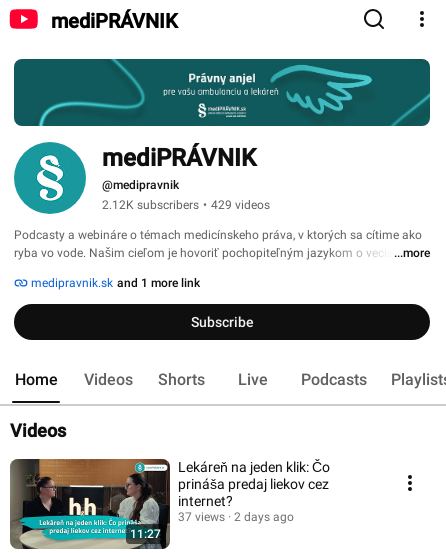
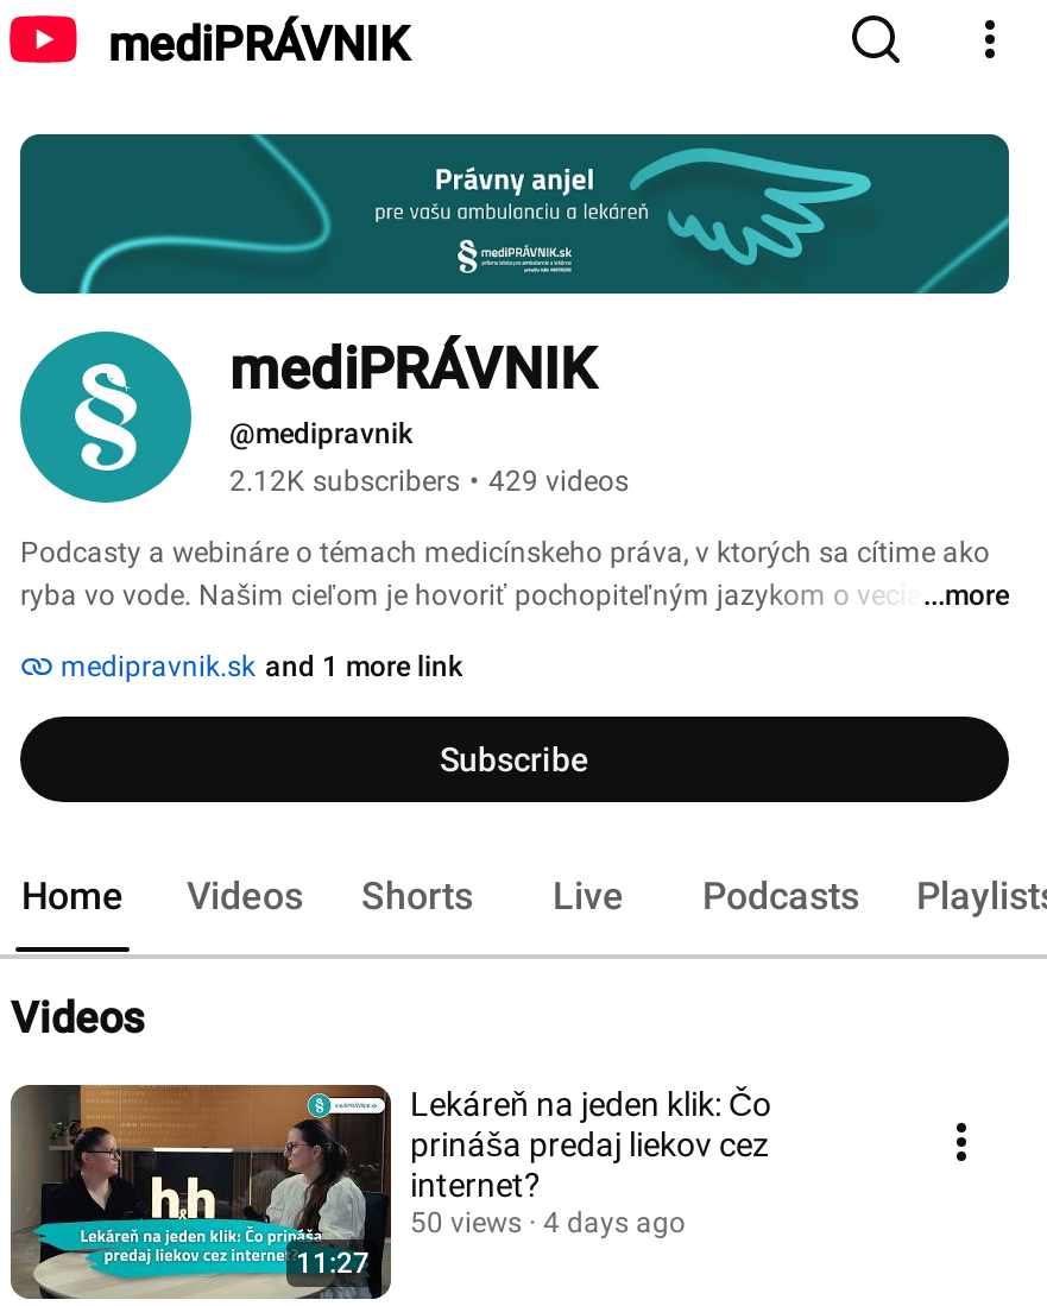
- 37 views
+ 50 views

- 2 days ago
+ 4 days ago
